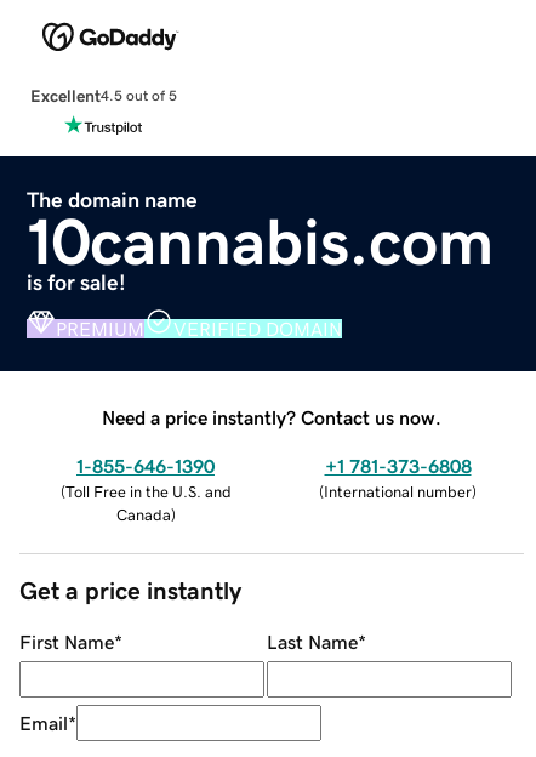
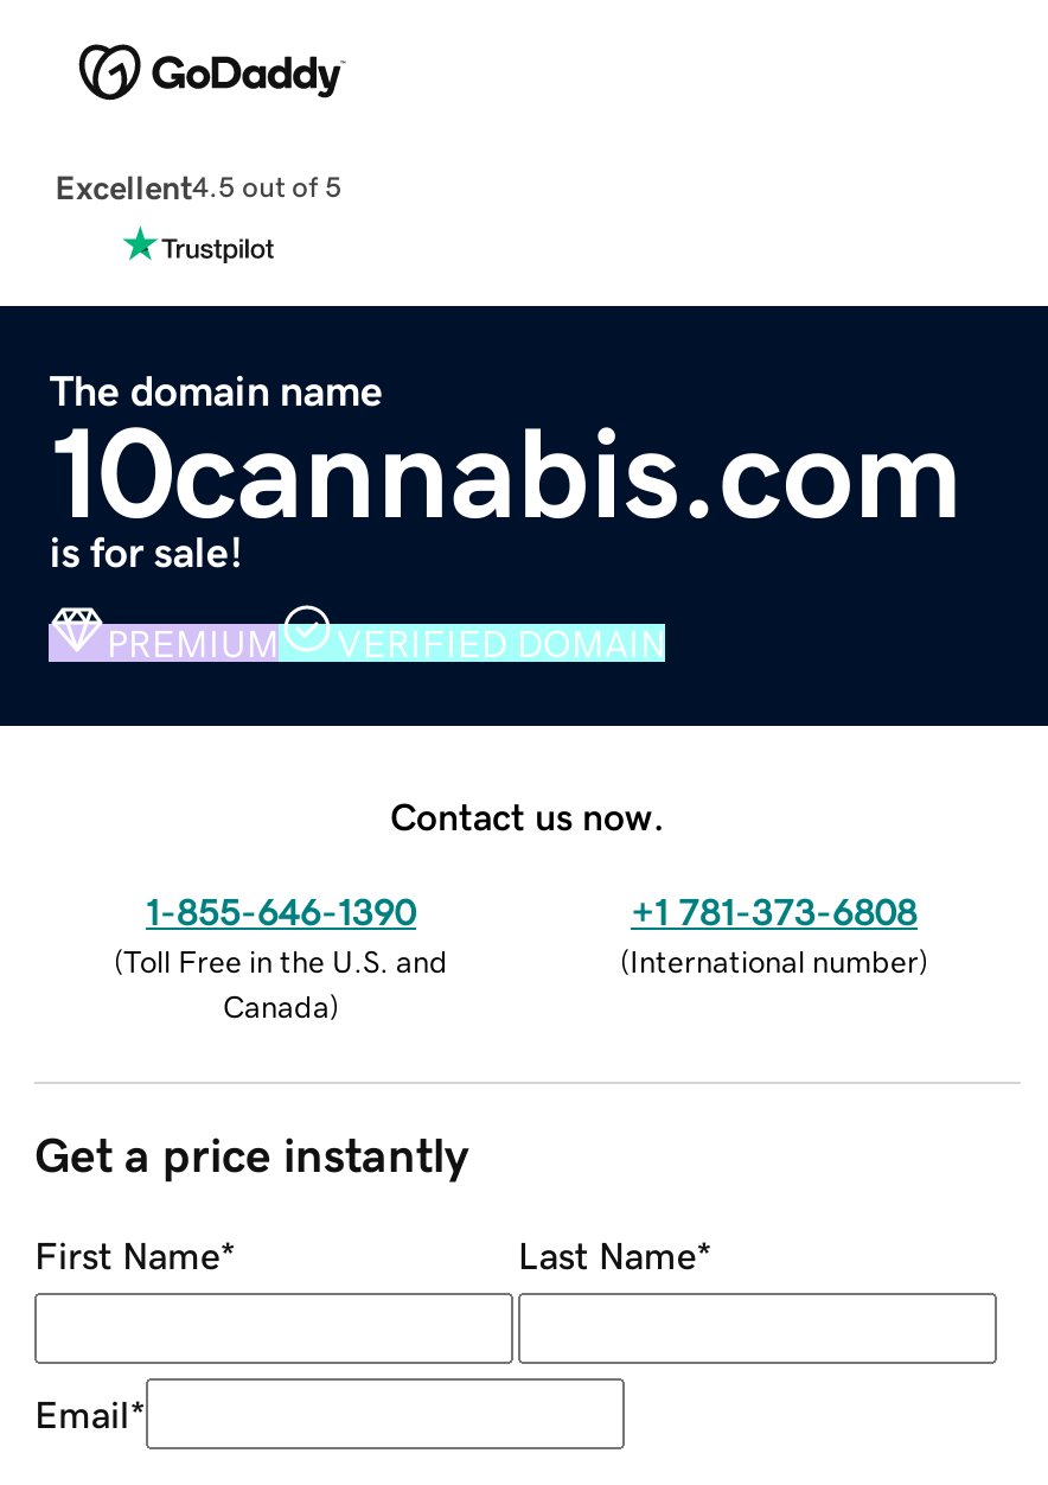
- Need a price instantly? Contact us now.
+ Contact us now.
